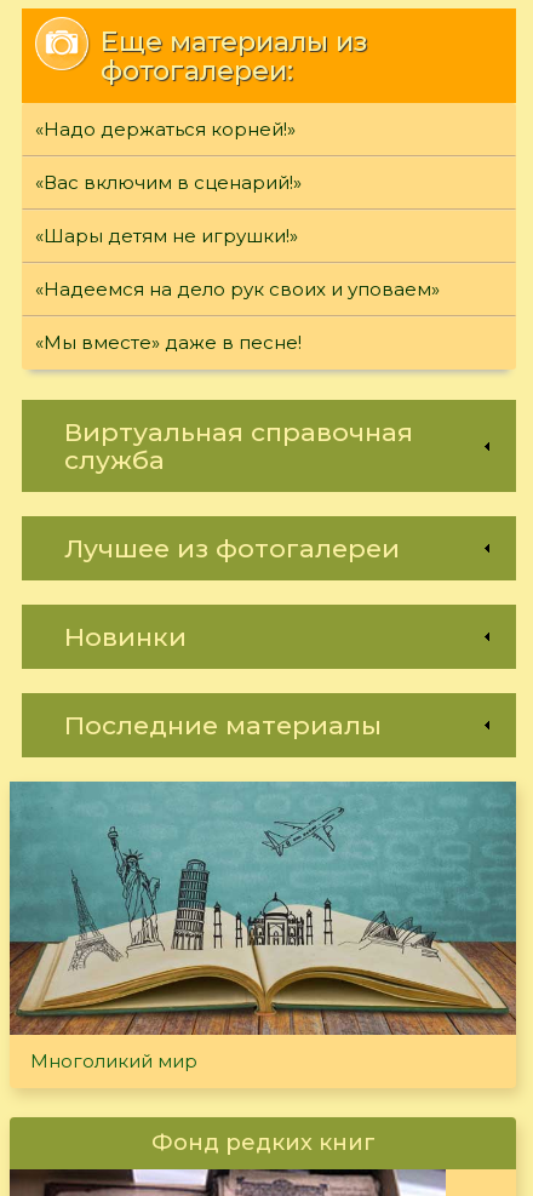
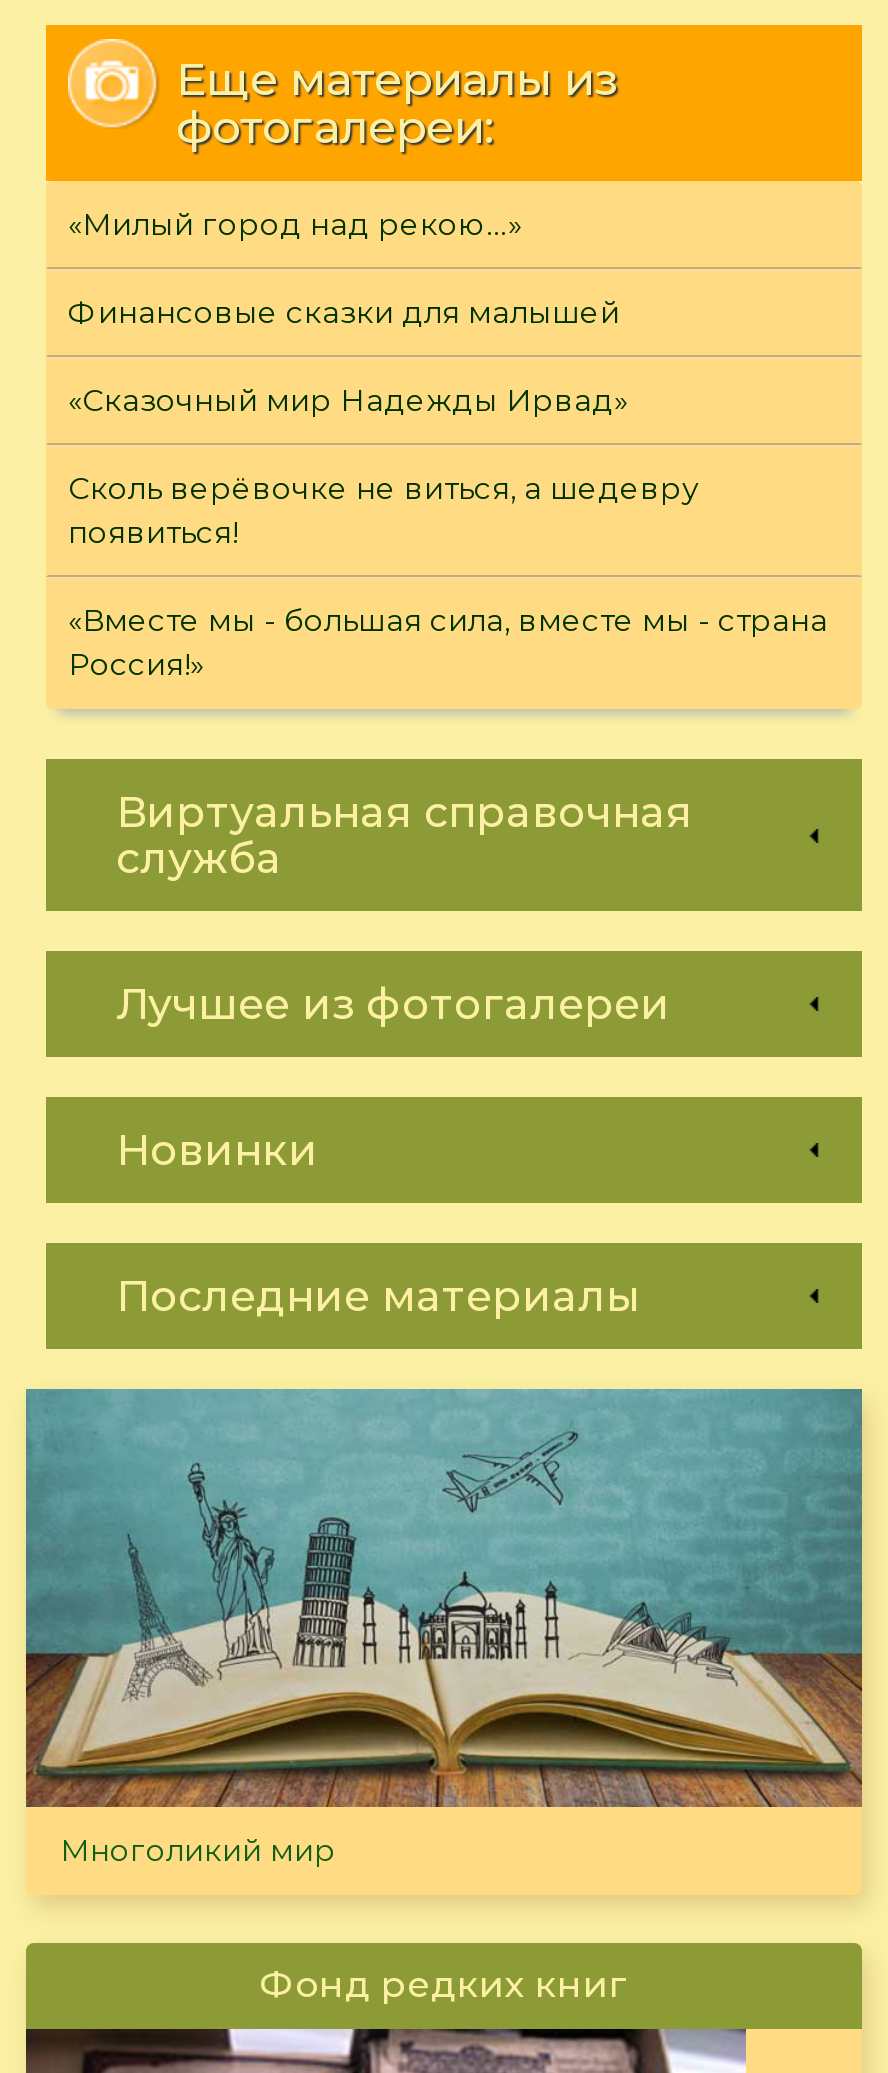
- «Надо держаться корней!»
+ «Милый город над рекою…»

- «Вас включим в сценарий!»
+ Финансовые сказки для малышей

- «Шары детям не игрушки!»
+ «Сказочный мир Надежды Ирвад»

- «Надеемся на дело рук своих и уповаем»
+ Сколь верёвочке не виться, а шедевру
+ появиться!

- «Мы вместе» даже в песне!
+ «Вместе мы - большая сила, вместе мы - страна
+ Россия!»
